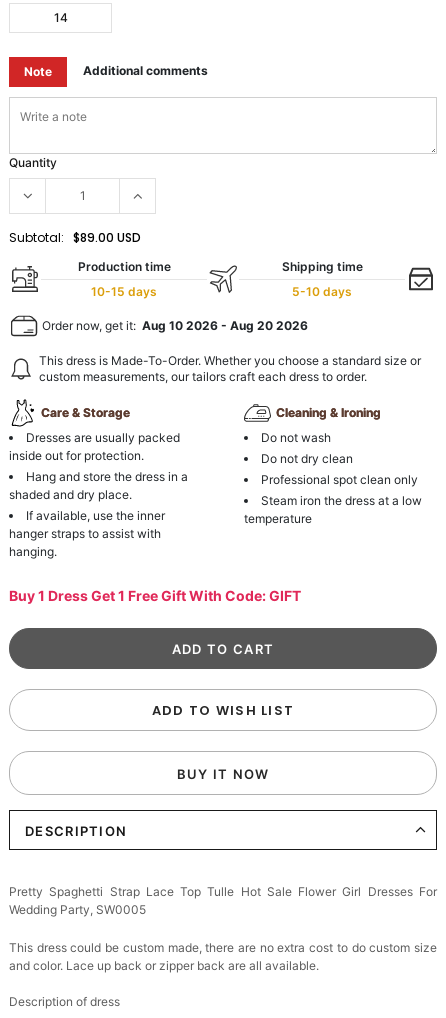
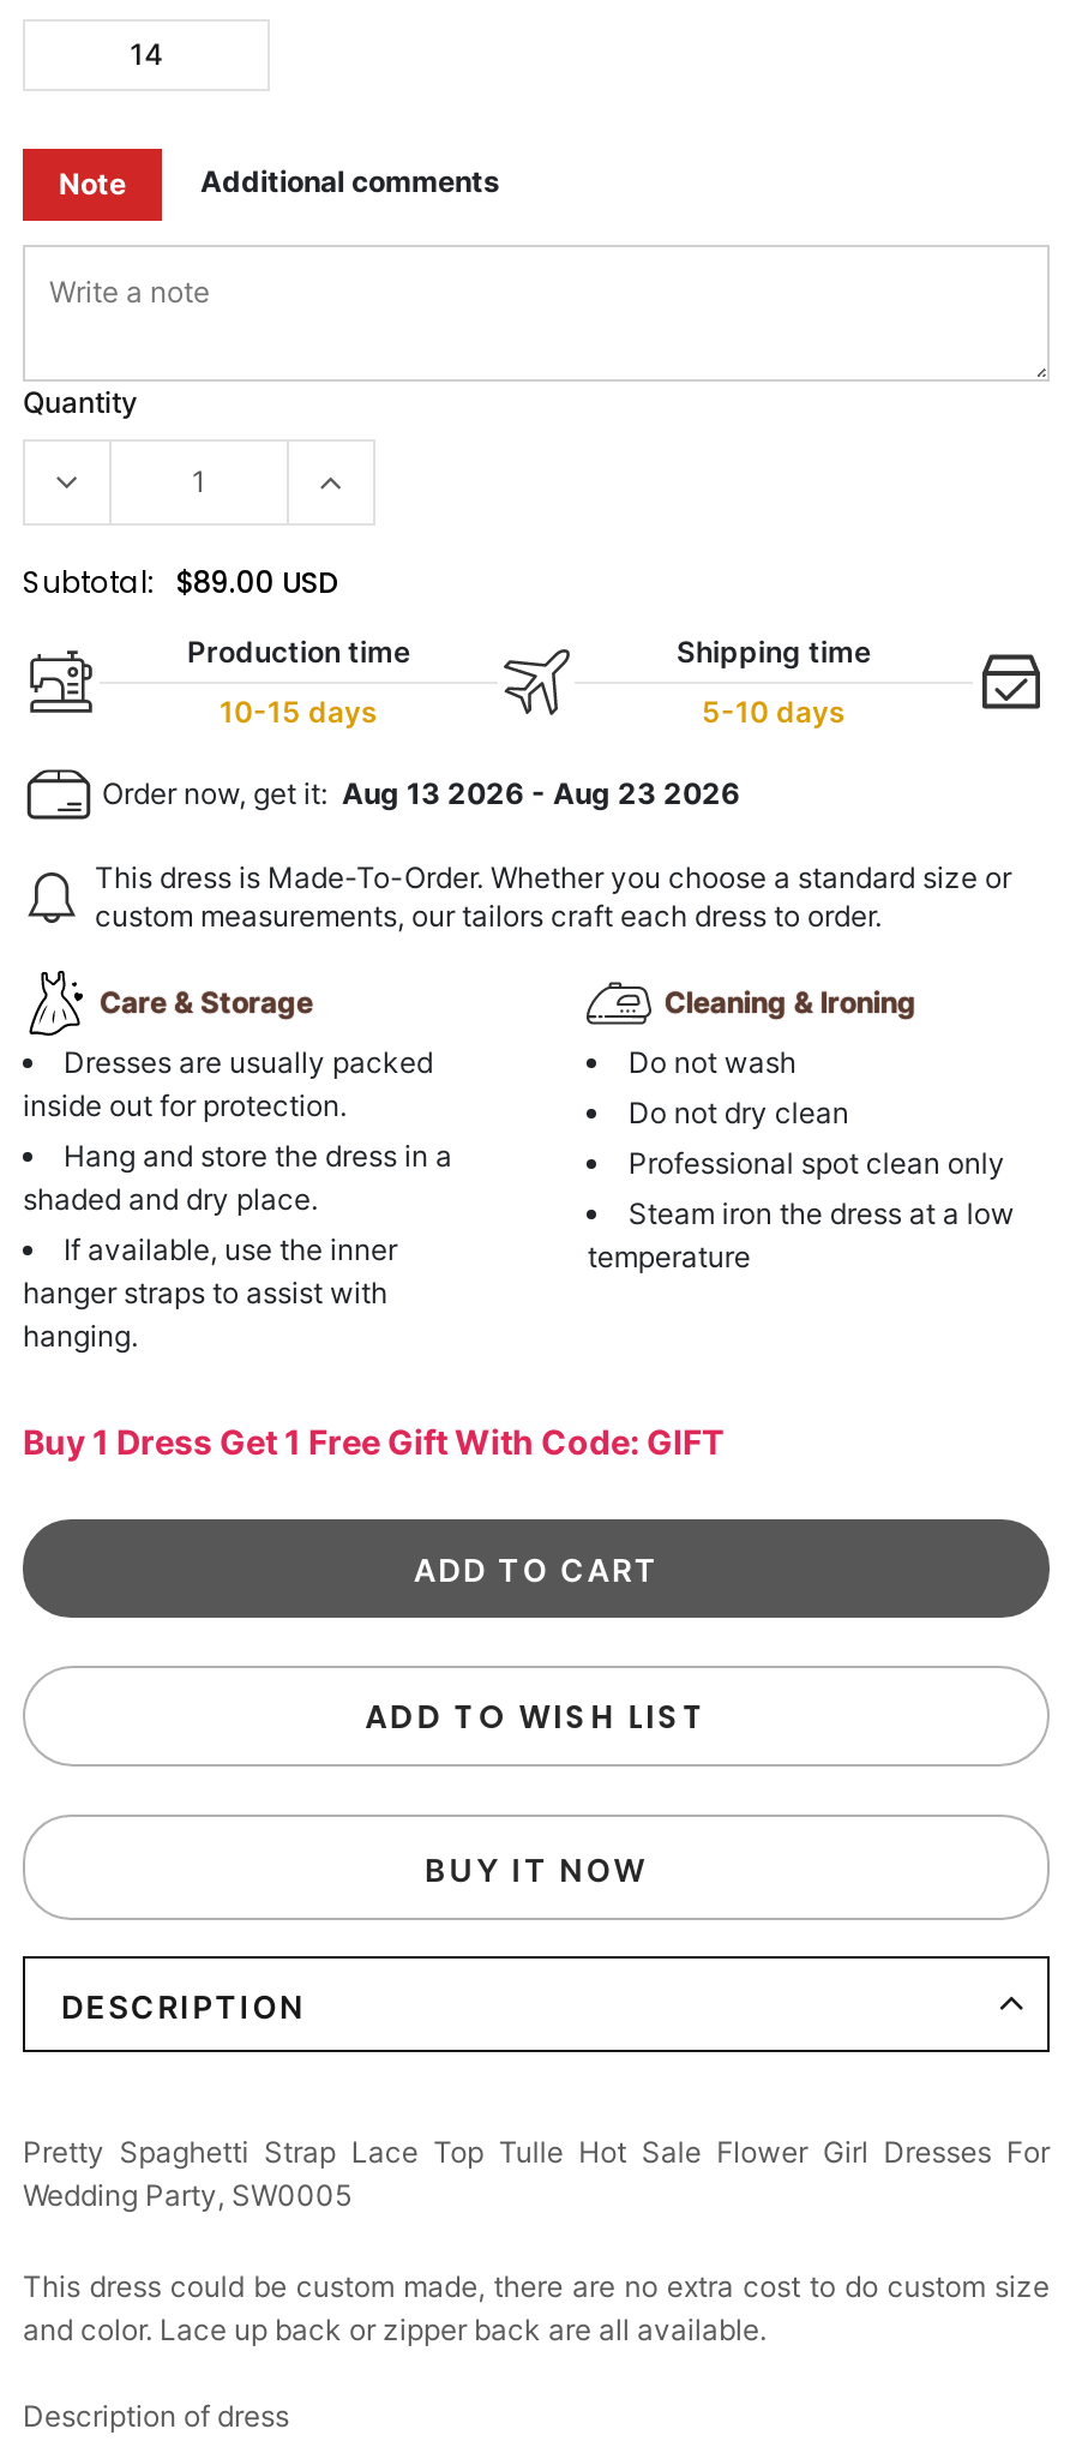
- Order now, get it: Aug 10 2026 - Aug 20 2026
+ Order now, get it: Aug 13 2026 - Aug 23 2026
